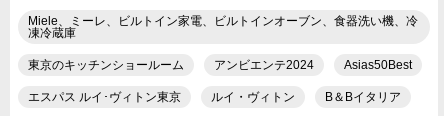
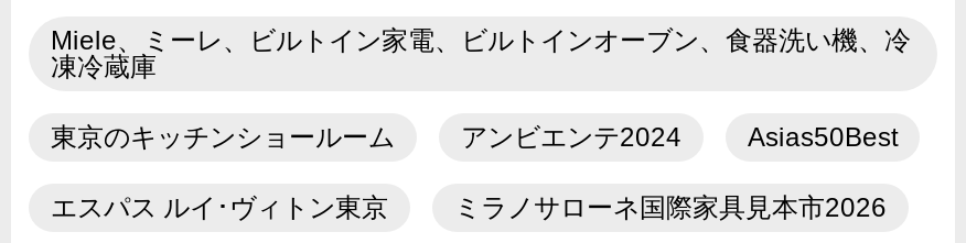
- ルイ・ヴィトン
- B＆Bイタリア
+ ミラノサローネ国際家具見本市2026
